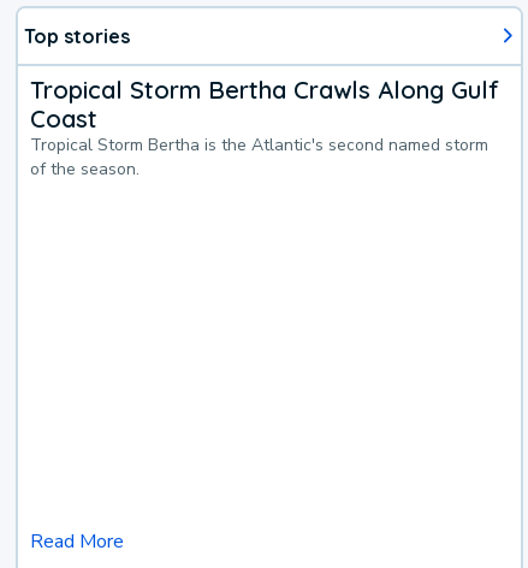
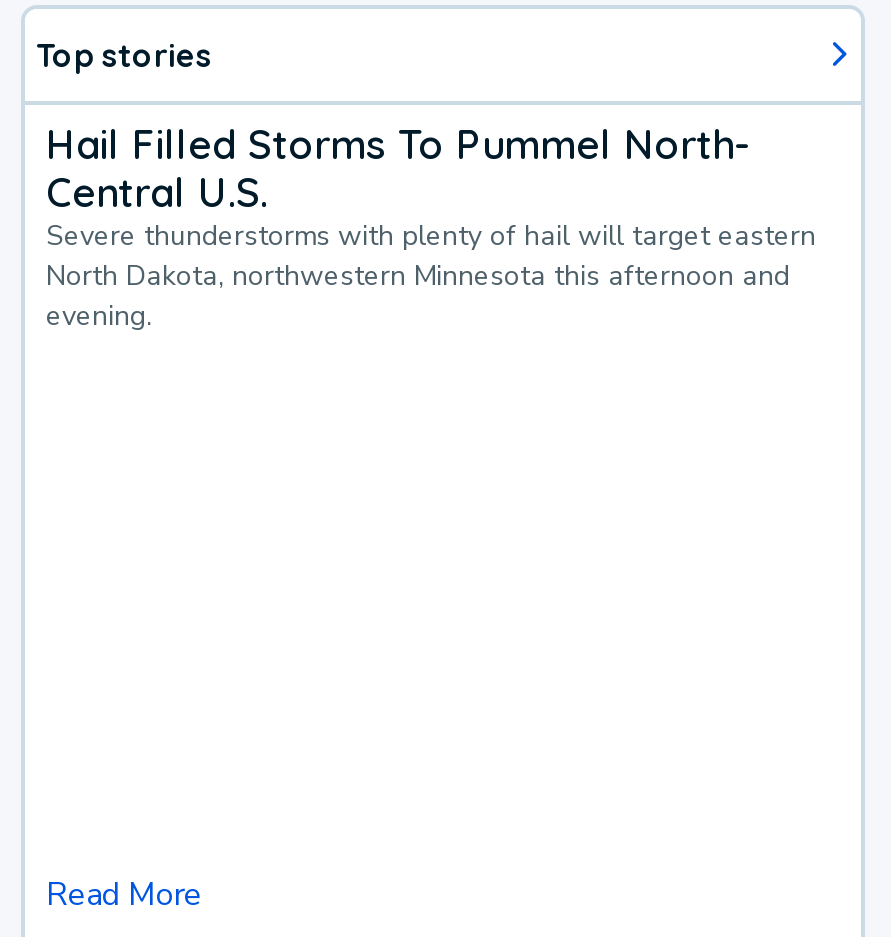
- Tropical Storm Bertha Crawls Along Gulf
- Coast
- Tropical Storm Bertha is the Atlantic's second named storm
- of the season.
+ Hail Filled Storms To Pummel North-
+ Central U.S.
+ Severe thunderstorms with plenty of hail will target eastern
+ North Dakota, northwestern Minnesota this afternoon and
+ evening.
